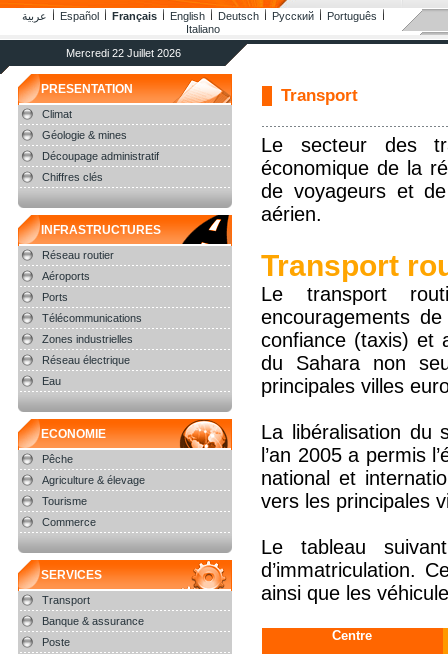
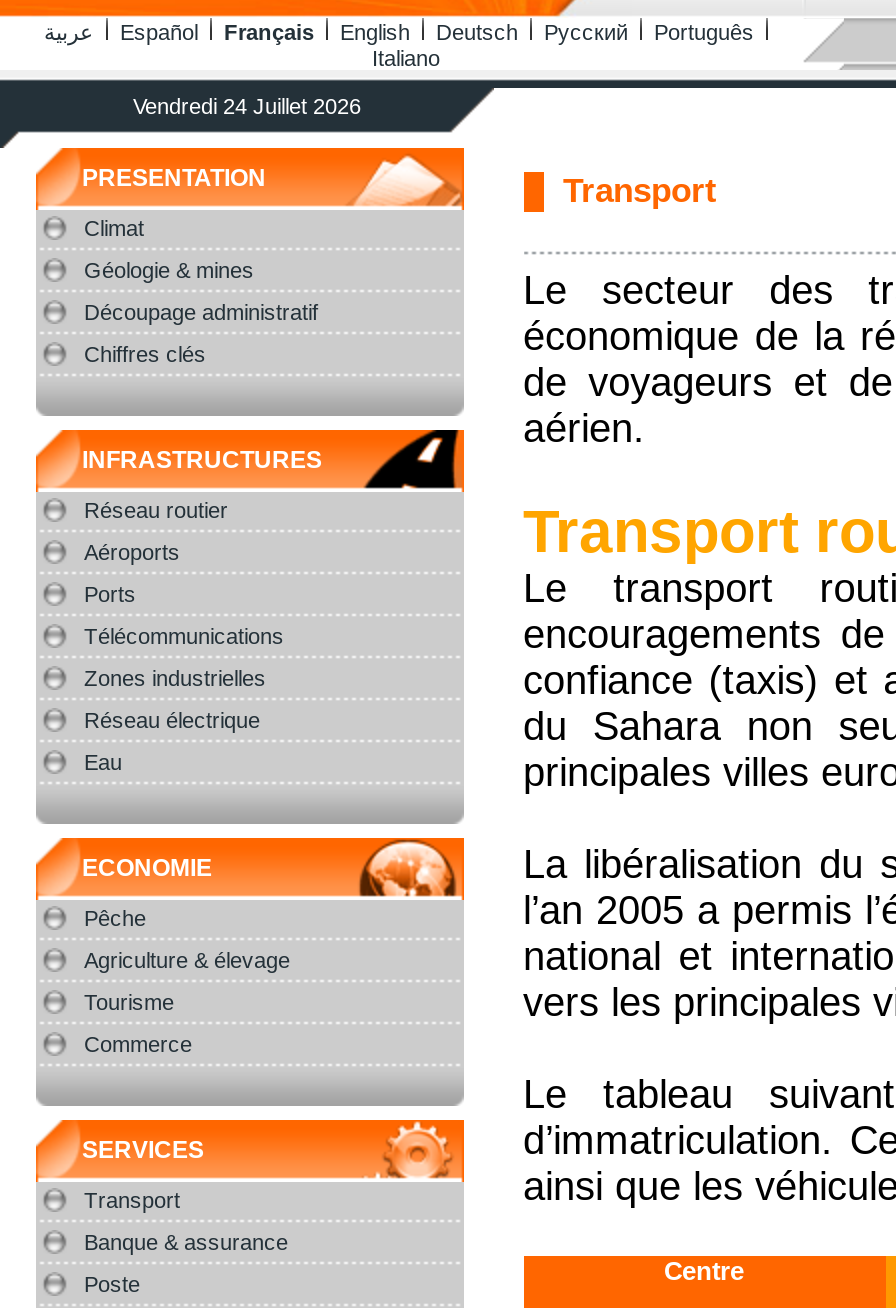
- Mercredi 22 Juillet 2026
+ Vendredi 24 Juillet 2026
